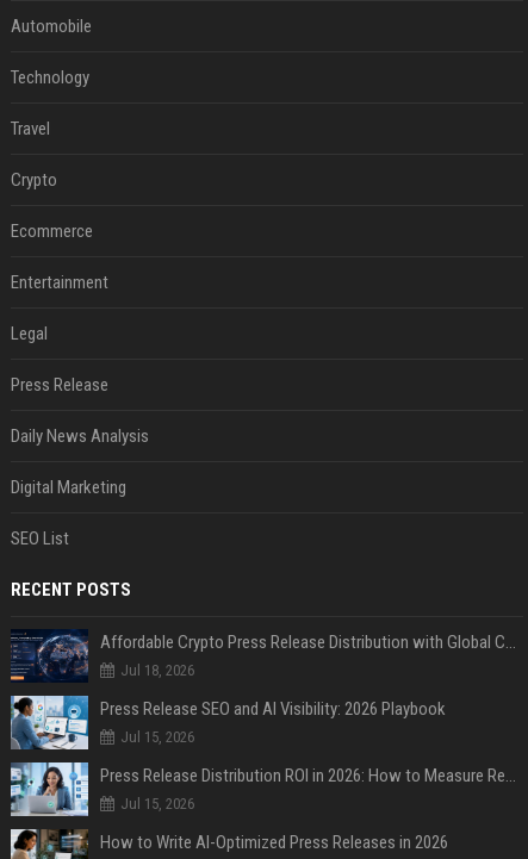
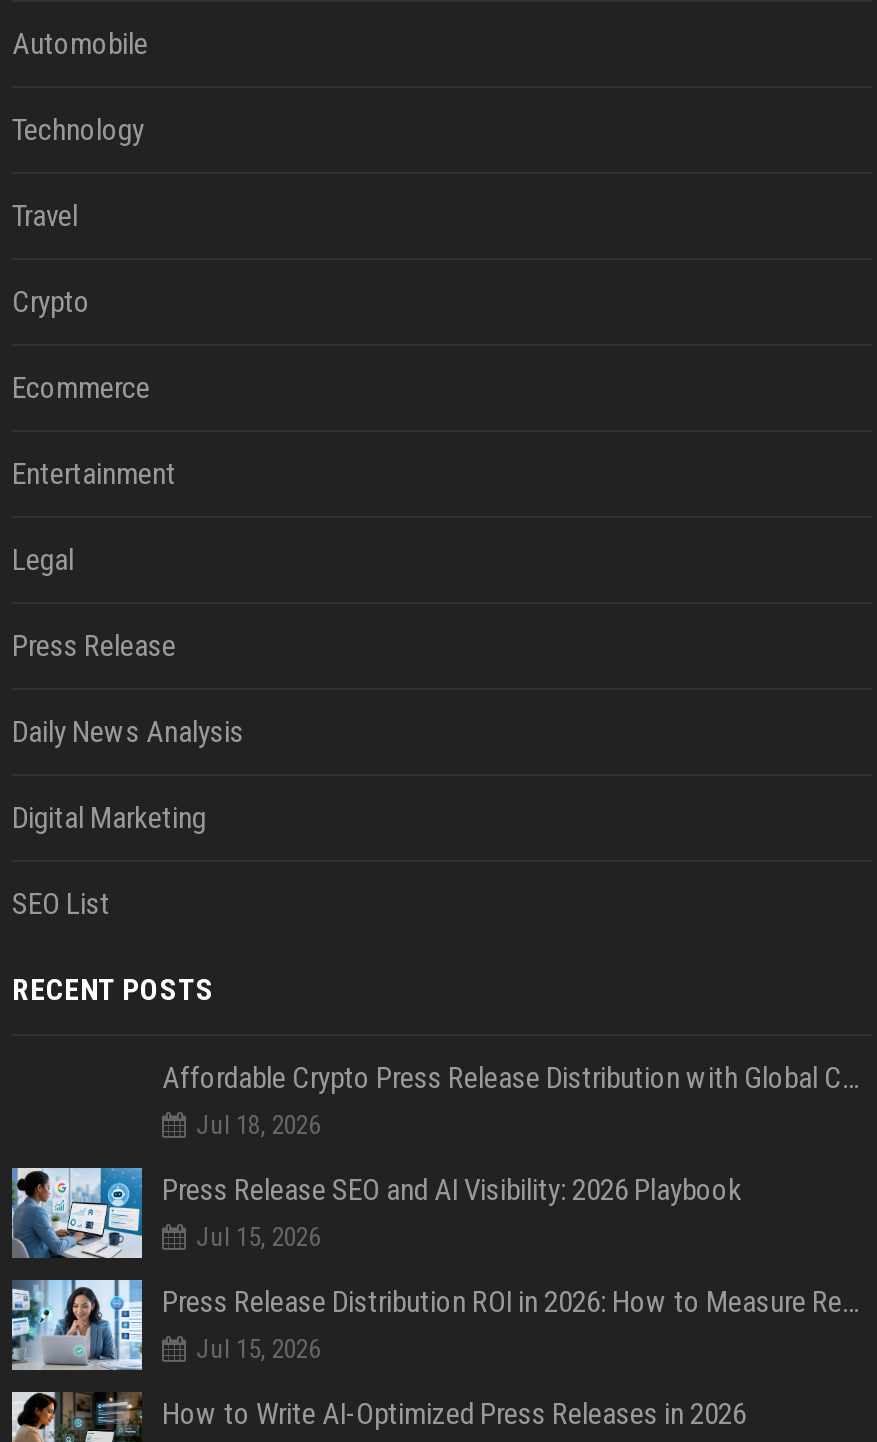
- [image]
